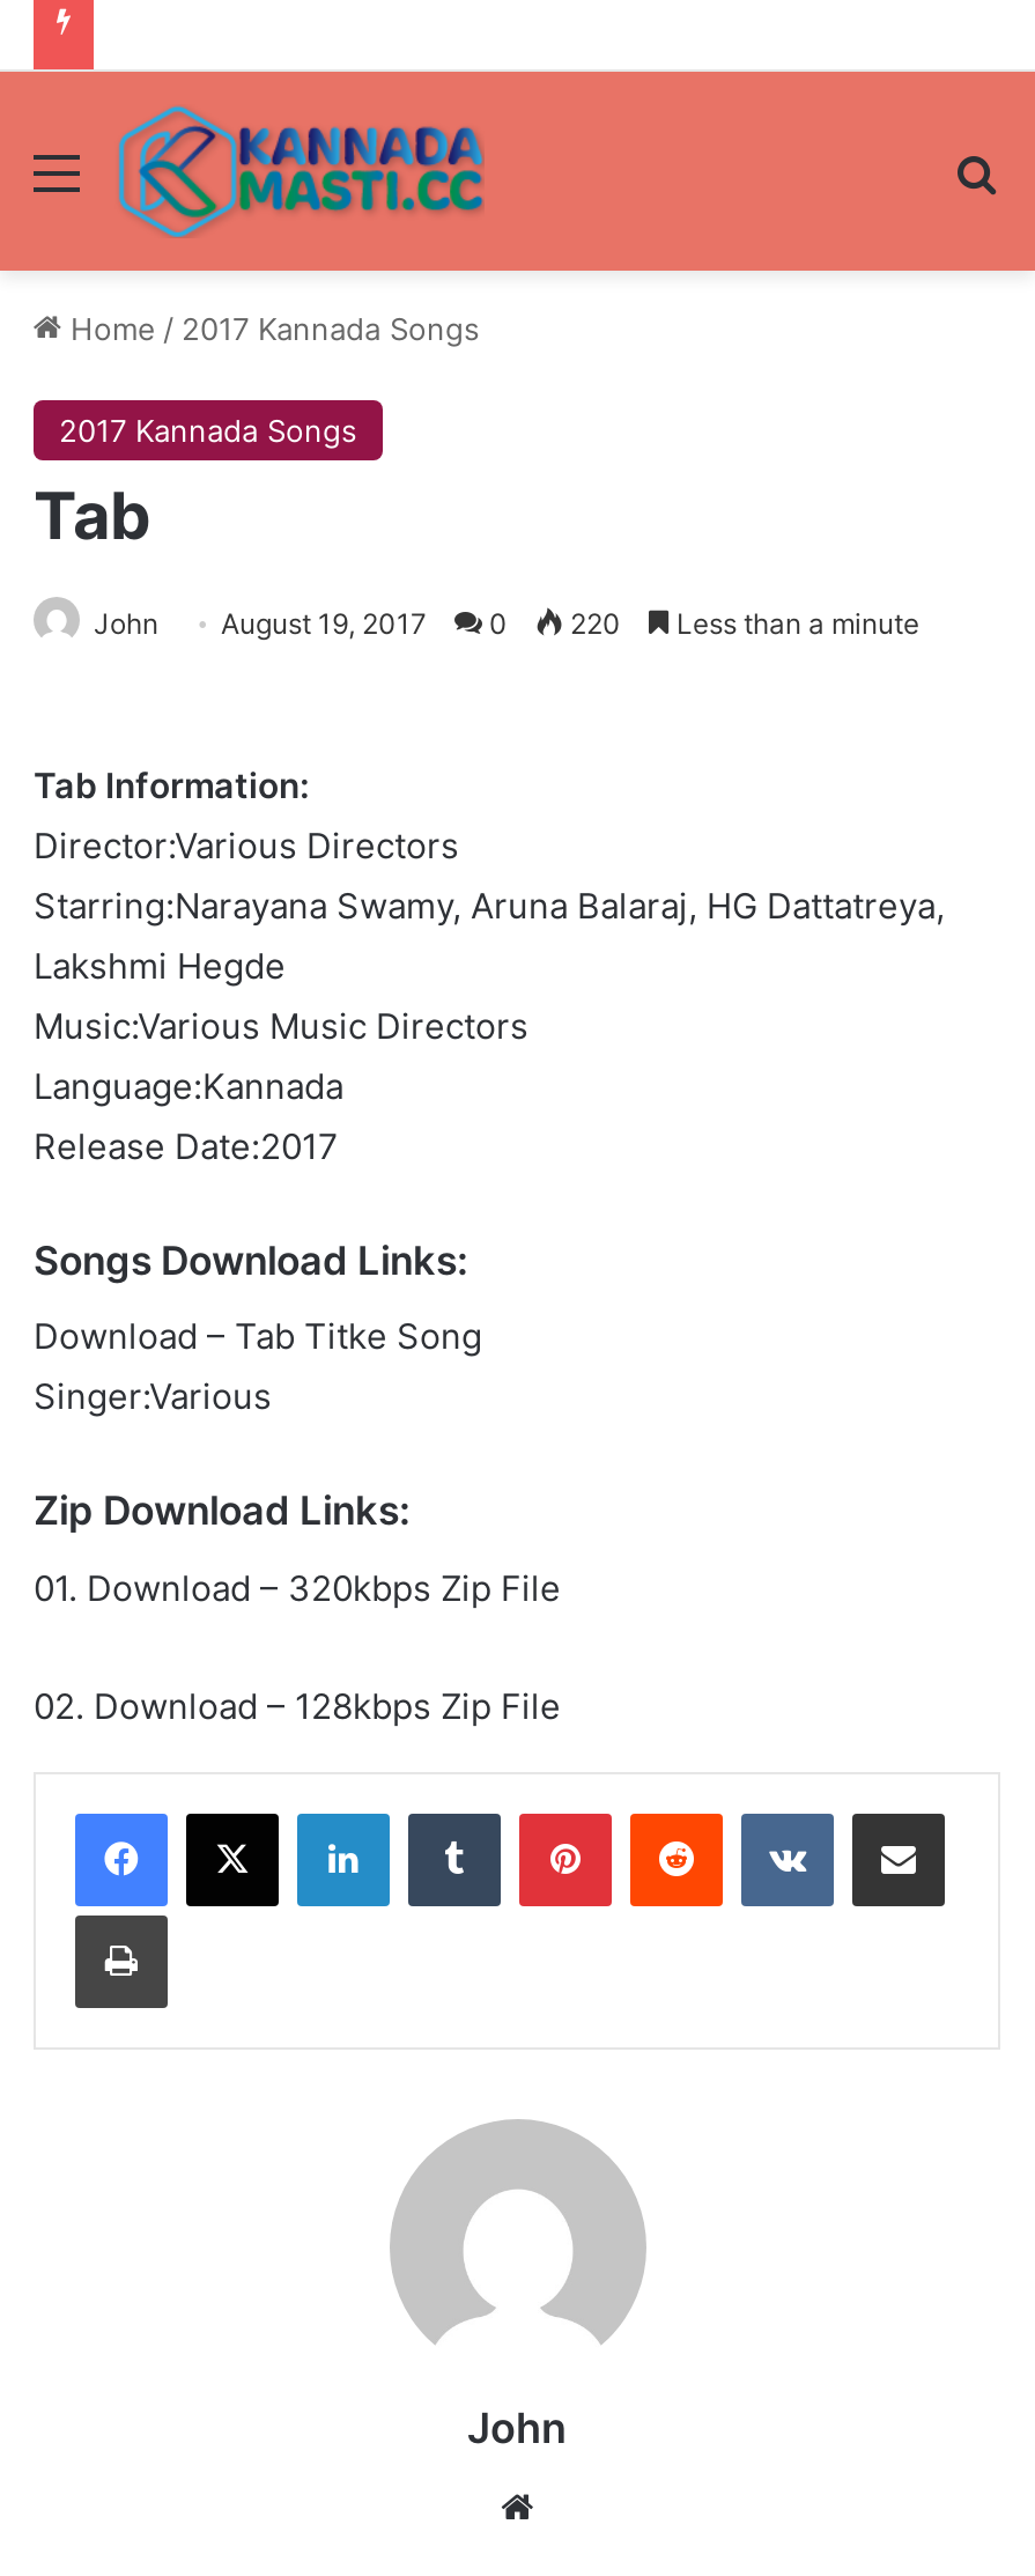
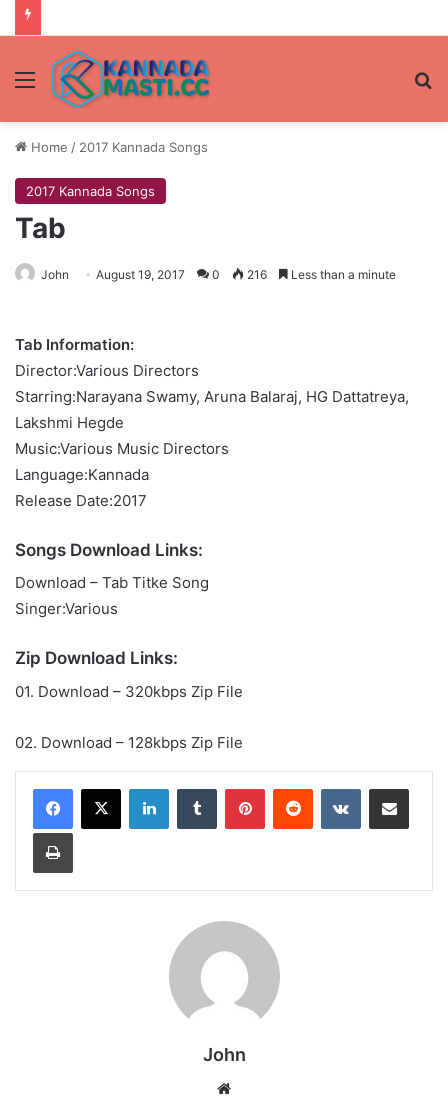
- John August 19, 2017 0 220 Less than a minute
+ John August 19, 2017 0 216 Less than a minute
